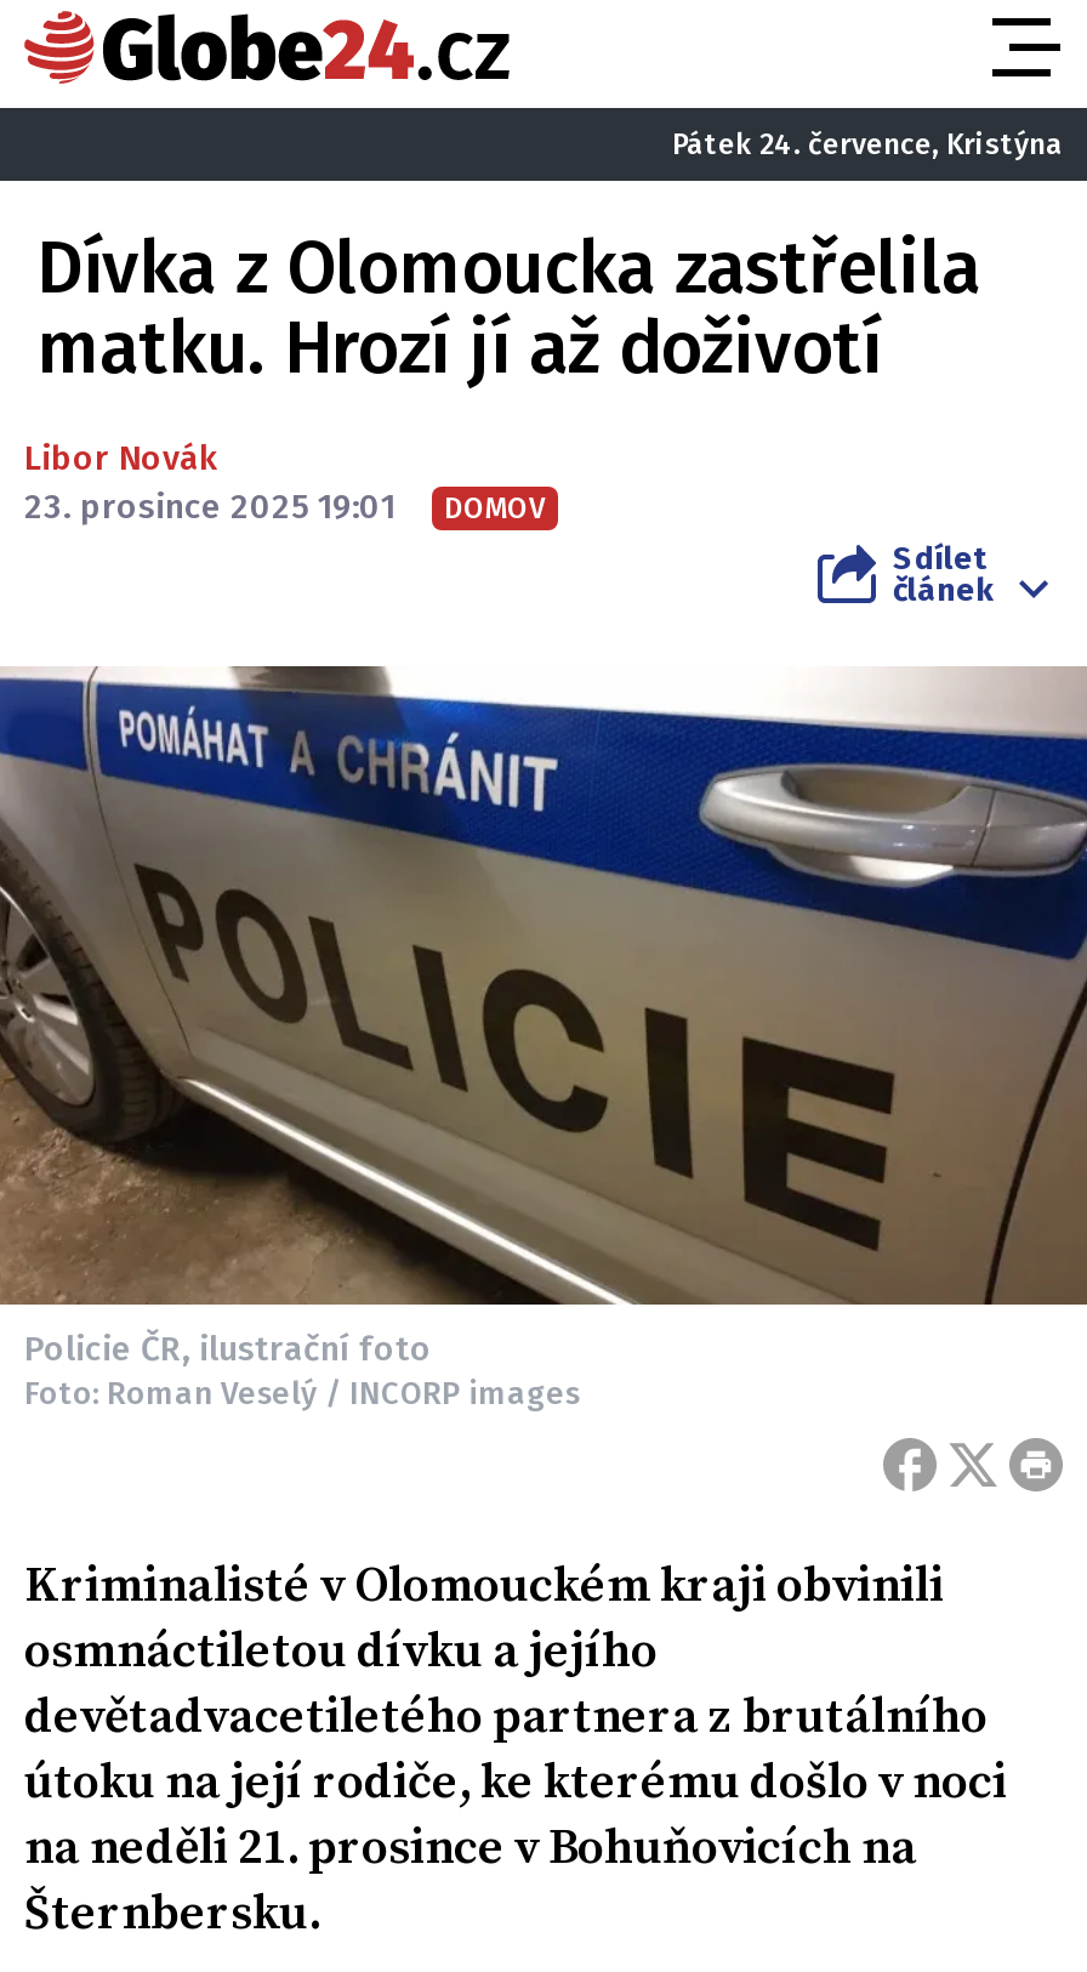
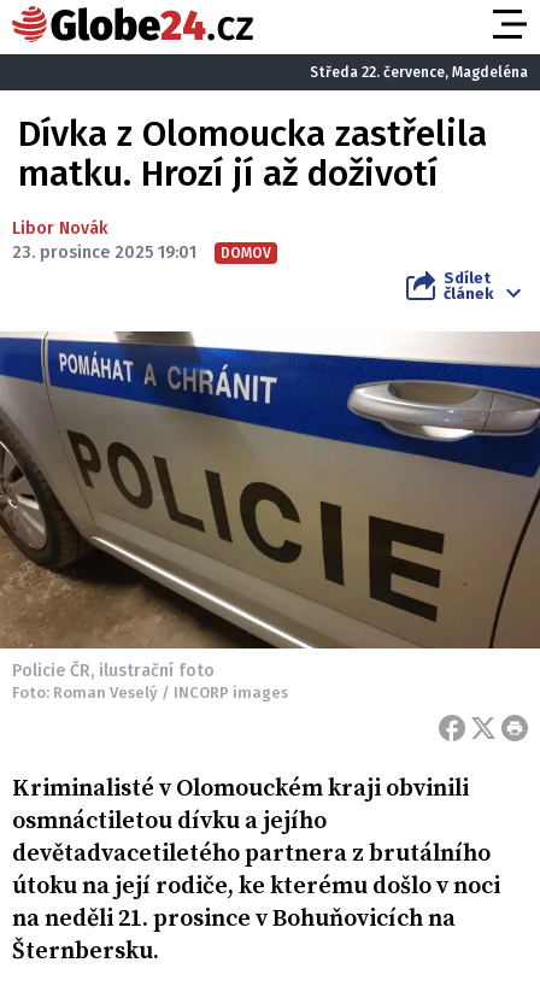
- Pátek 24. července, Kristýna
+ Středa 22. července, Magdeléna
